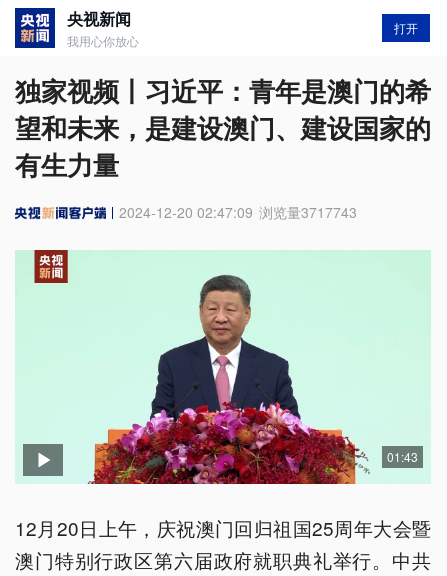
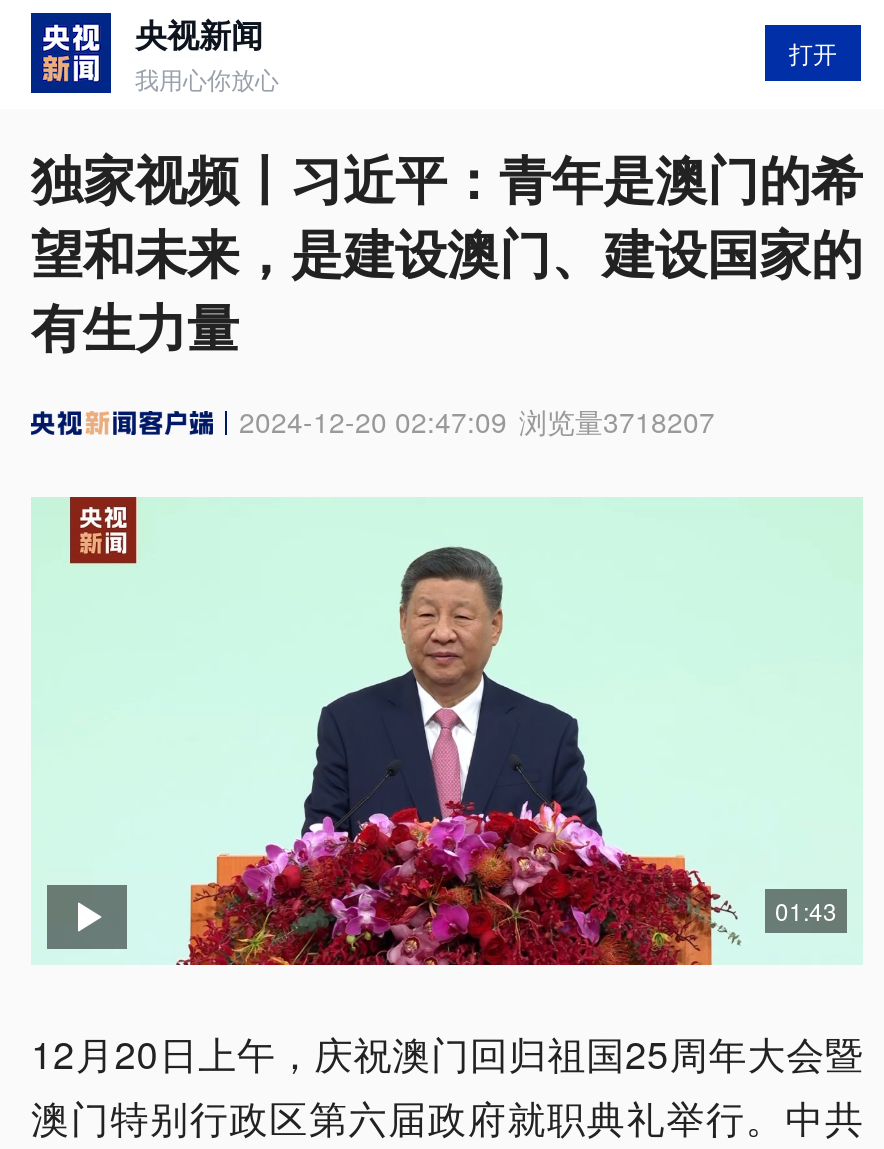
- 2024-12-20 02:47:09 浏览量3717743
+ 2024-12-20 02:47:09 浏览量3718207
